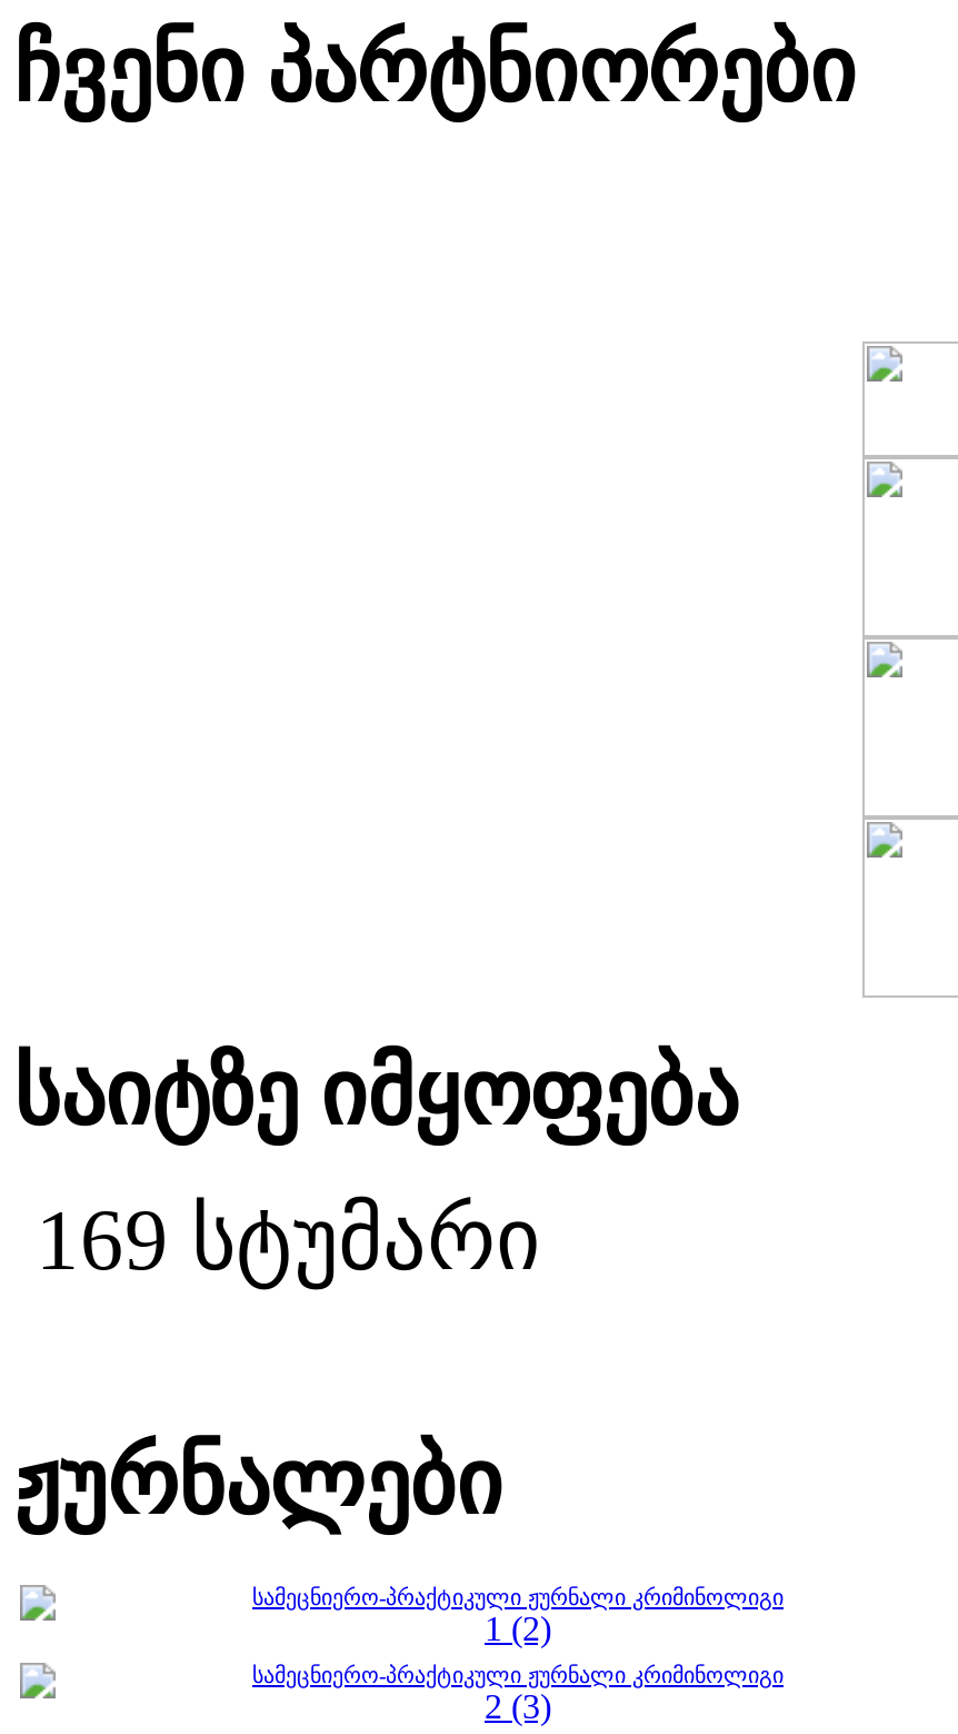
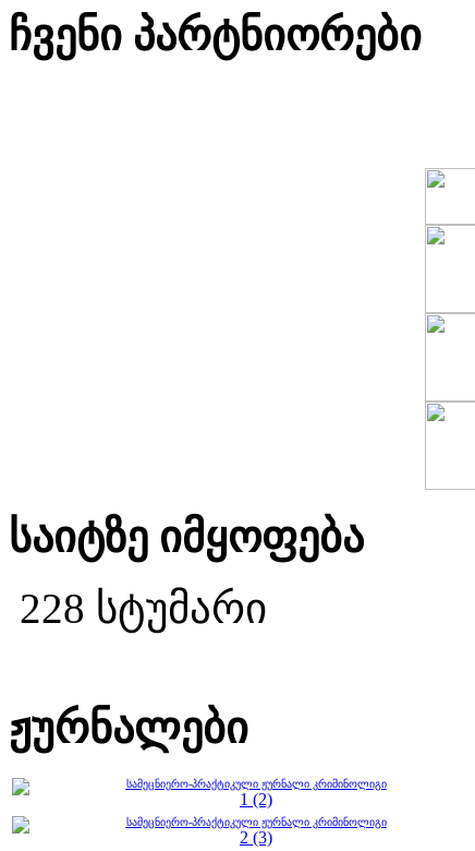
- 169 სტუმარი
+ 228 სტუმარი
